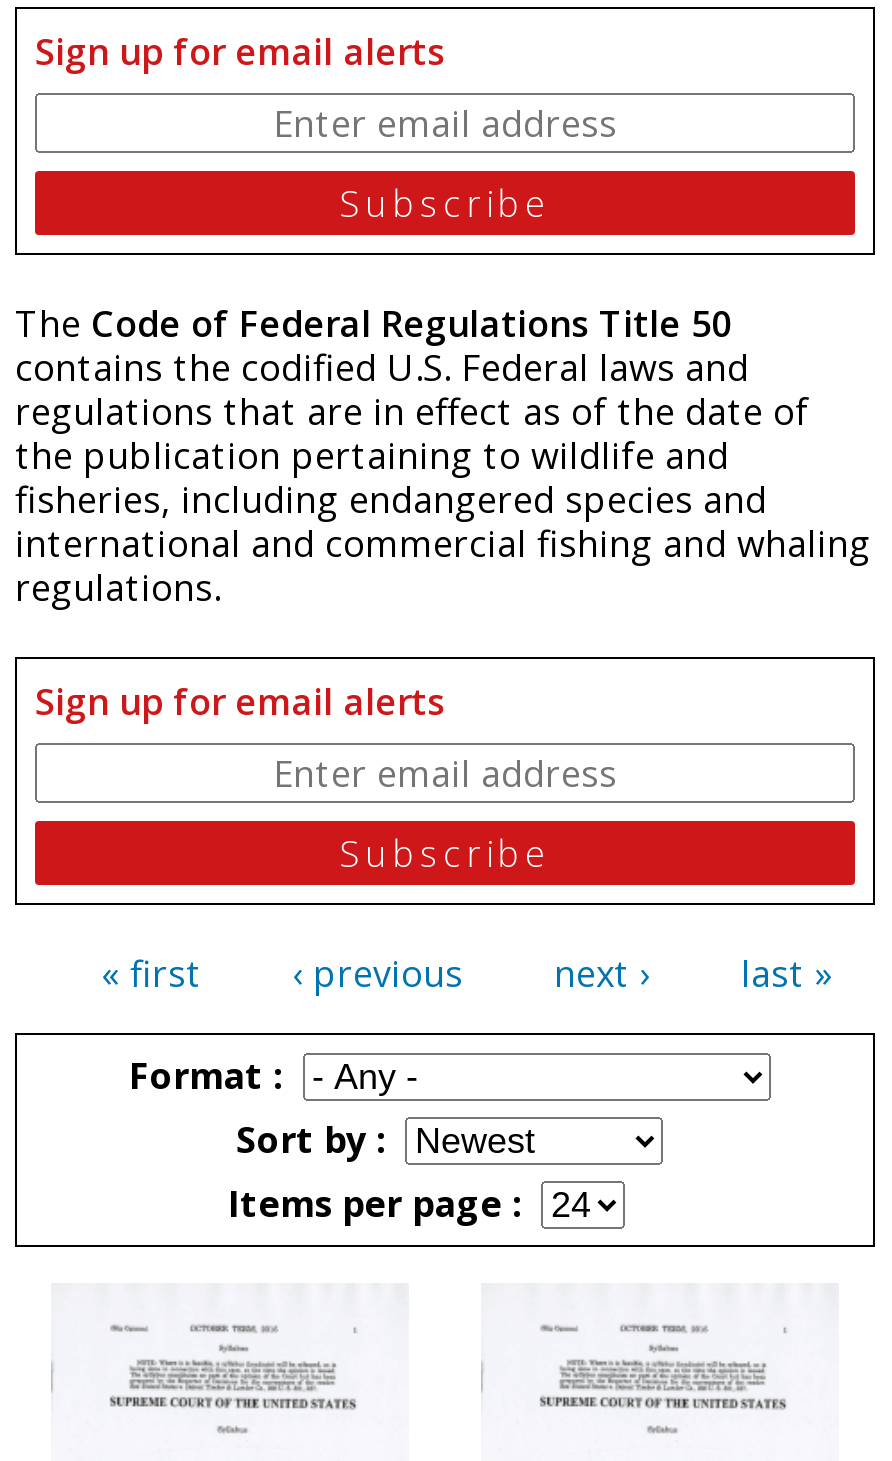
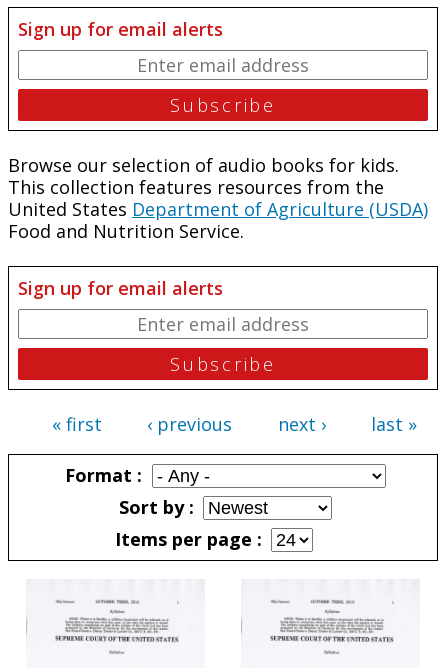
- The Code of Federal Regulations Title 50
- contains the codified U.S. Federal laws and
- regulations that are in effect as of the date of
- the publication pertaining to wildlife and
- fisheries, including endangered species and
- international and commercial fishing and whaling
- regulations.
+ Browse our selection of audio books for kids.
+ This collection features resources from the
+ United States Department of Agriculture (USDA)
+ Food and Nutrition Service.
